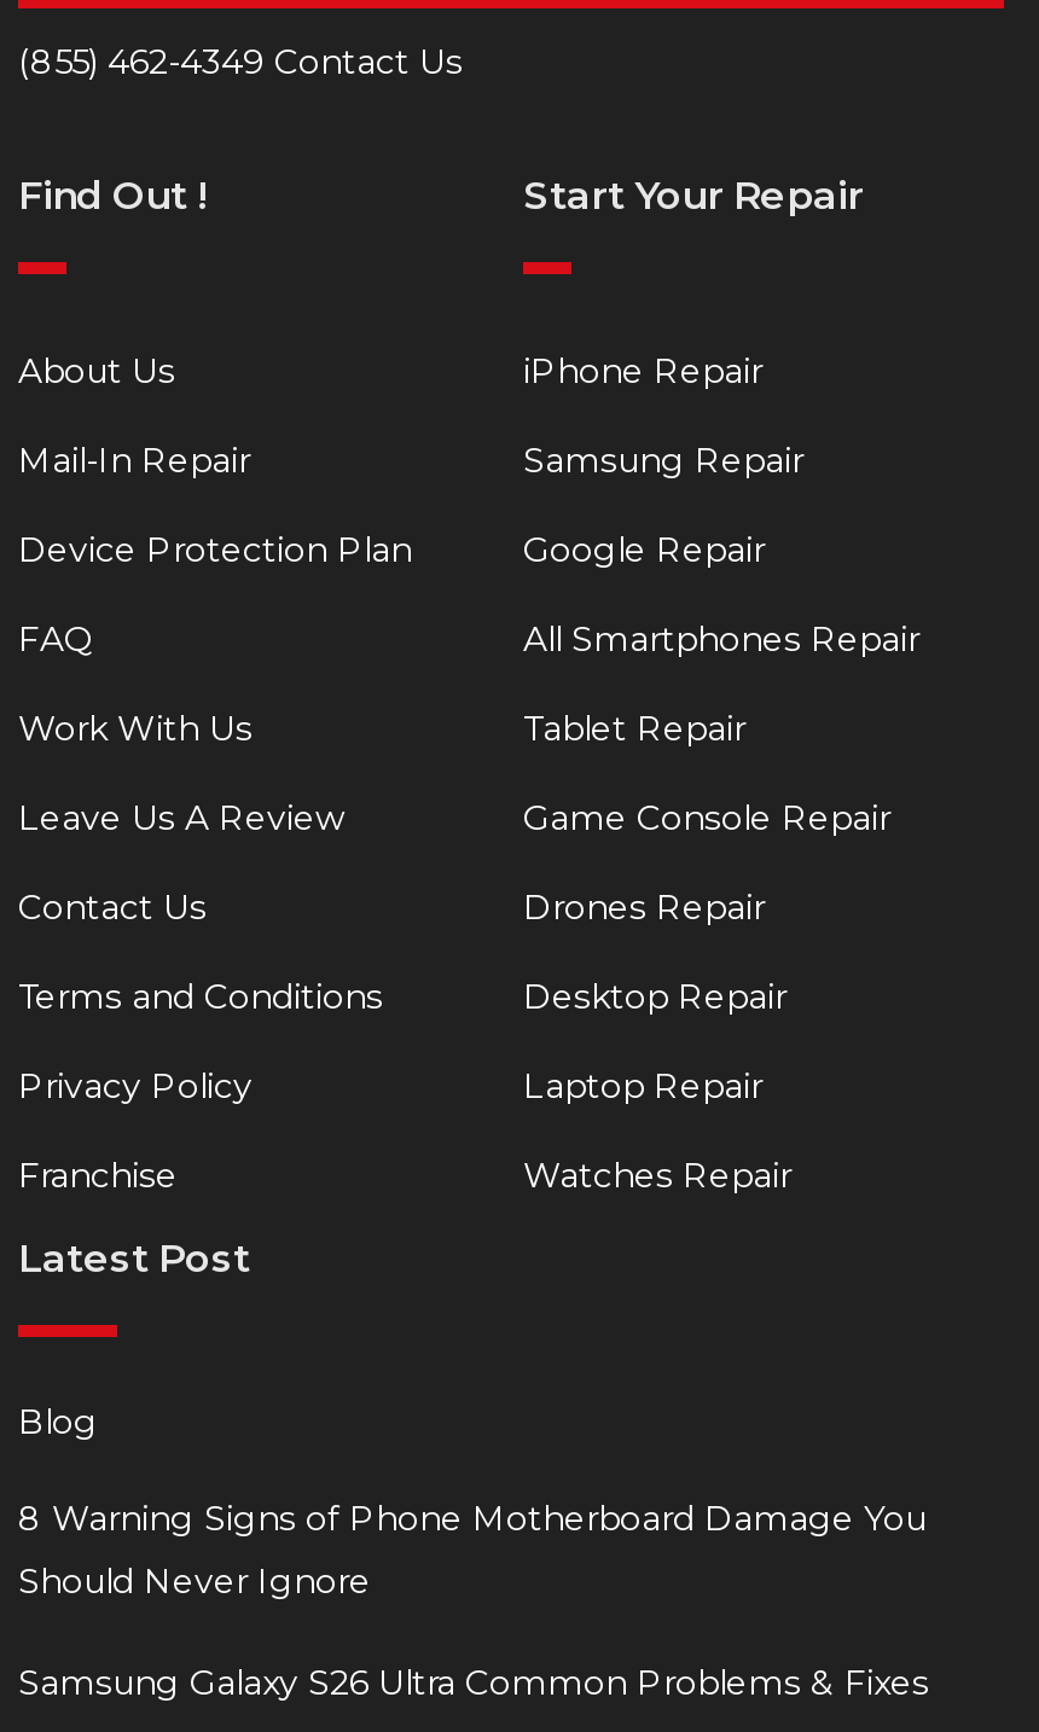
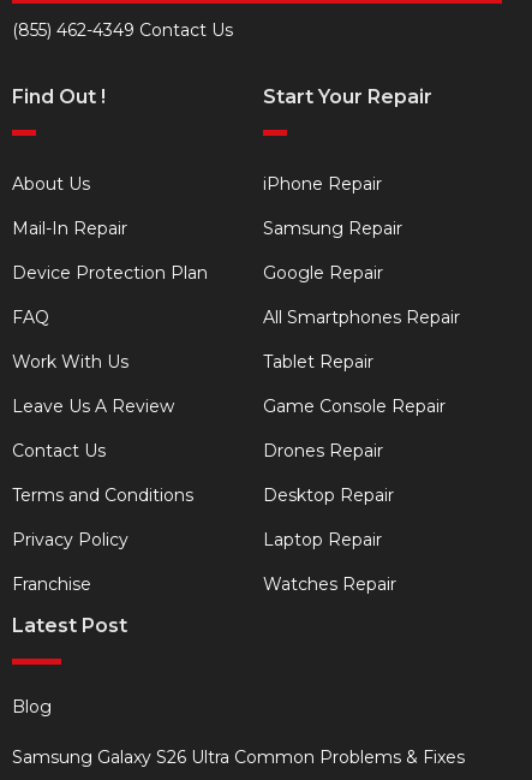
- 8 Warning Signs of Phone Motherboard Damage You
- Should Never Ignore
